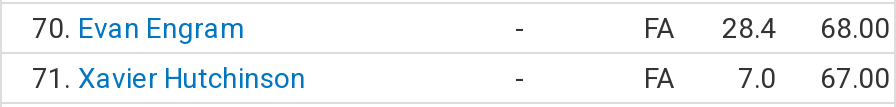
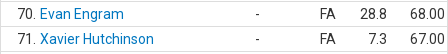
- FA 28.4 68.00
+ FA 28.8 68.00

- FA 7.0 67.00
+ FA 7.3 67.00
